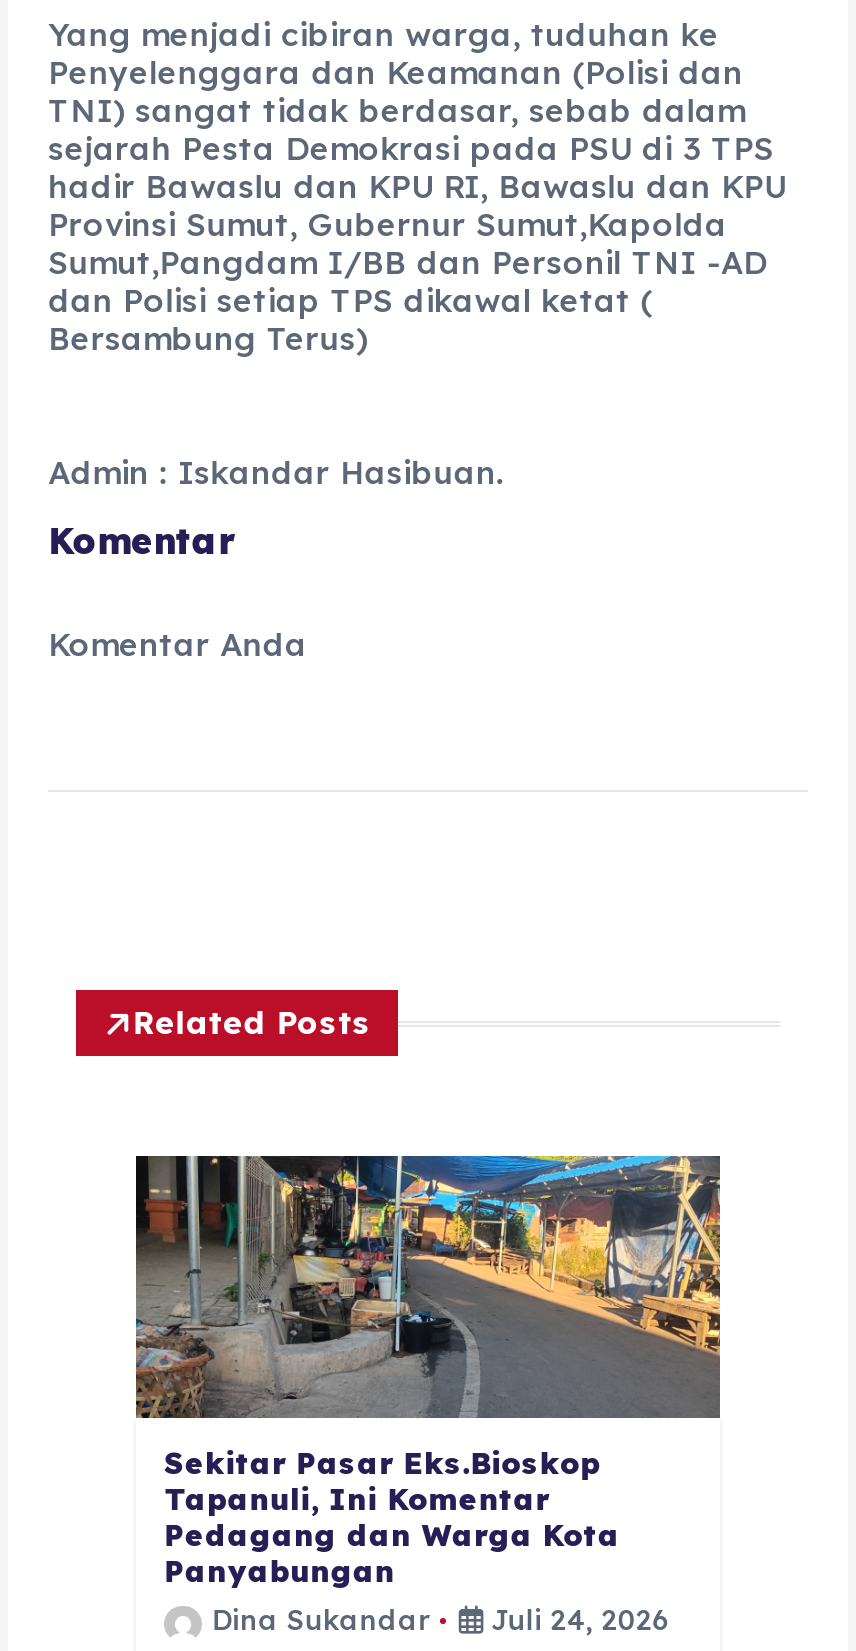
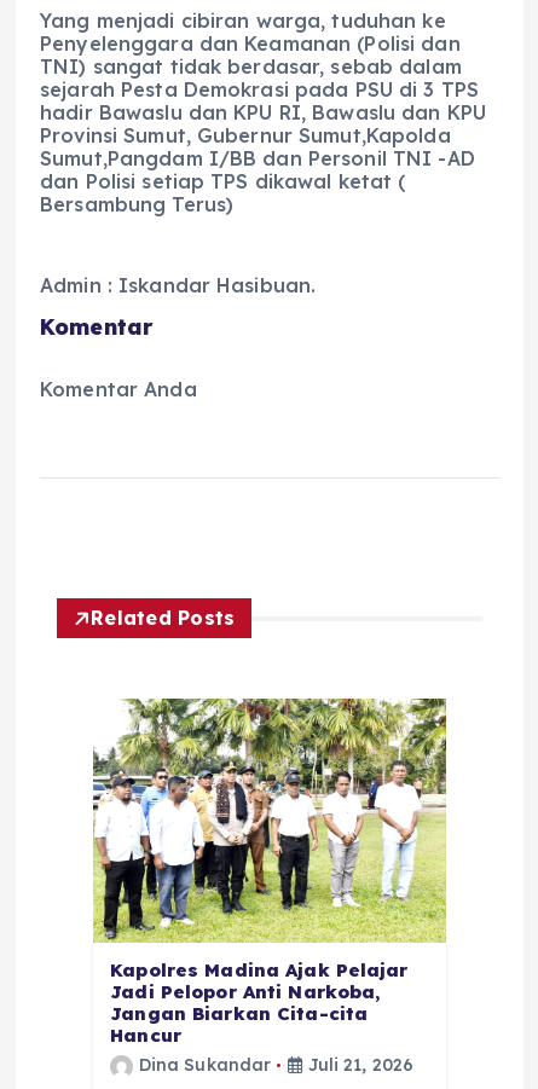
- [image]
- Sekitar Pasar Eks.Bioskop
- Tapanuli, Ini Komentar
- Pedagang dan Warga Kota
- Panyabungan
+ [image]
+ Kapolres Madina Ajak Pelajar
+ Jadi Pelopor Anti Narkoba,
+ Jangan Biarkan Cita-cita
+ Hancur

- Dina Sukandar Juli 24, 2026
+ Dina Sukandar Juli 21, 2026
